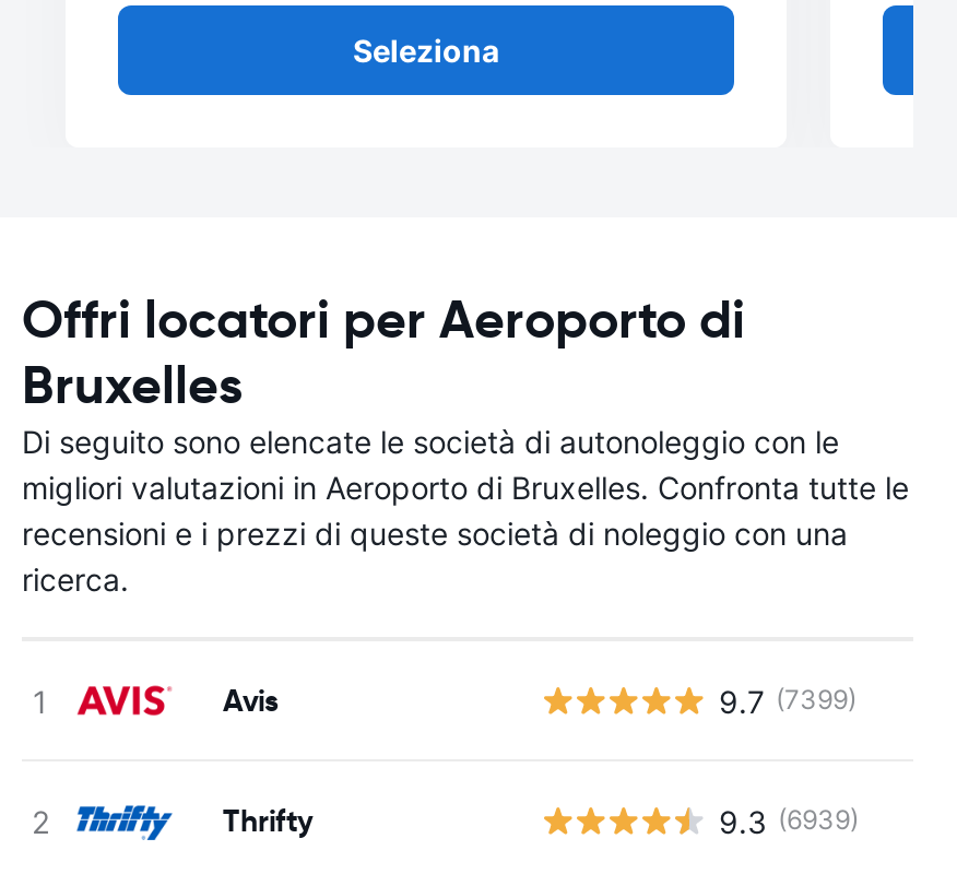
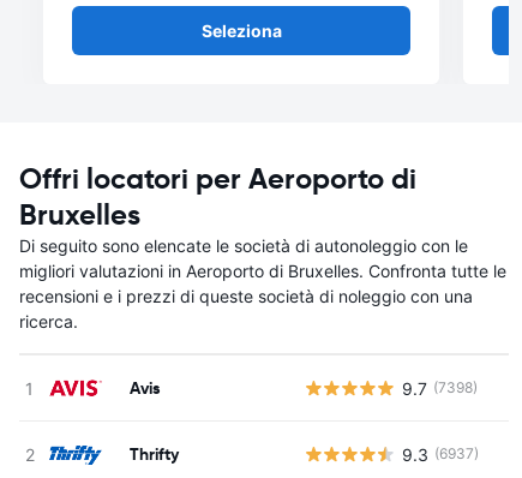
- 9.7 (7399)
+ 9.7 (7398)

- 9.3 (6939)
+ 9.3 (6937)
